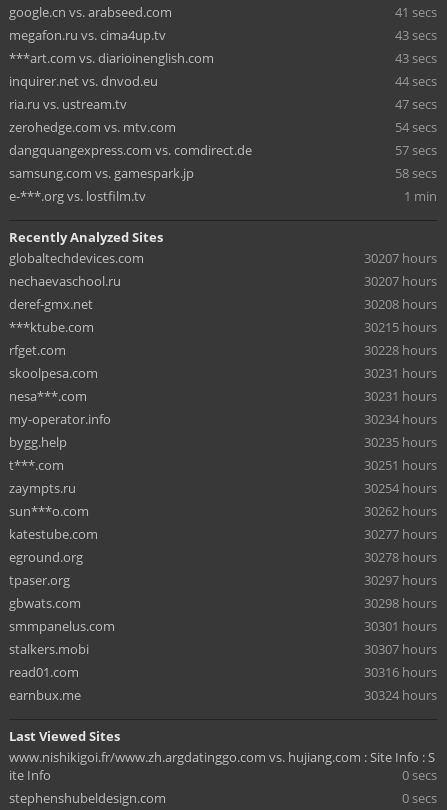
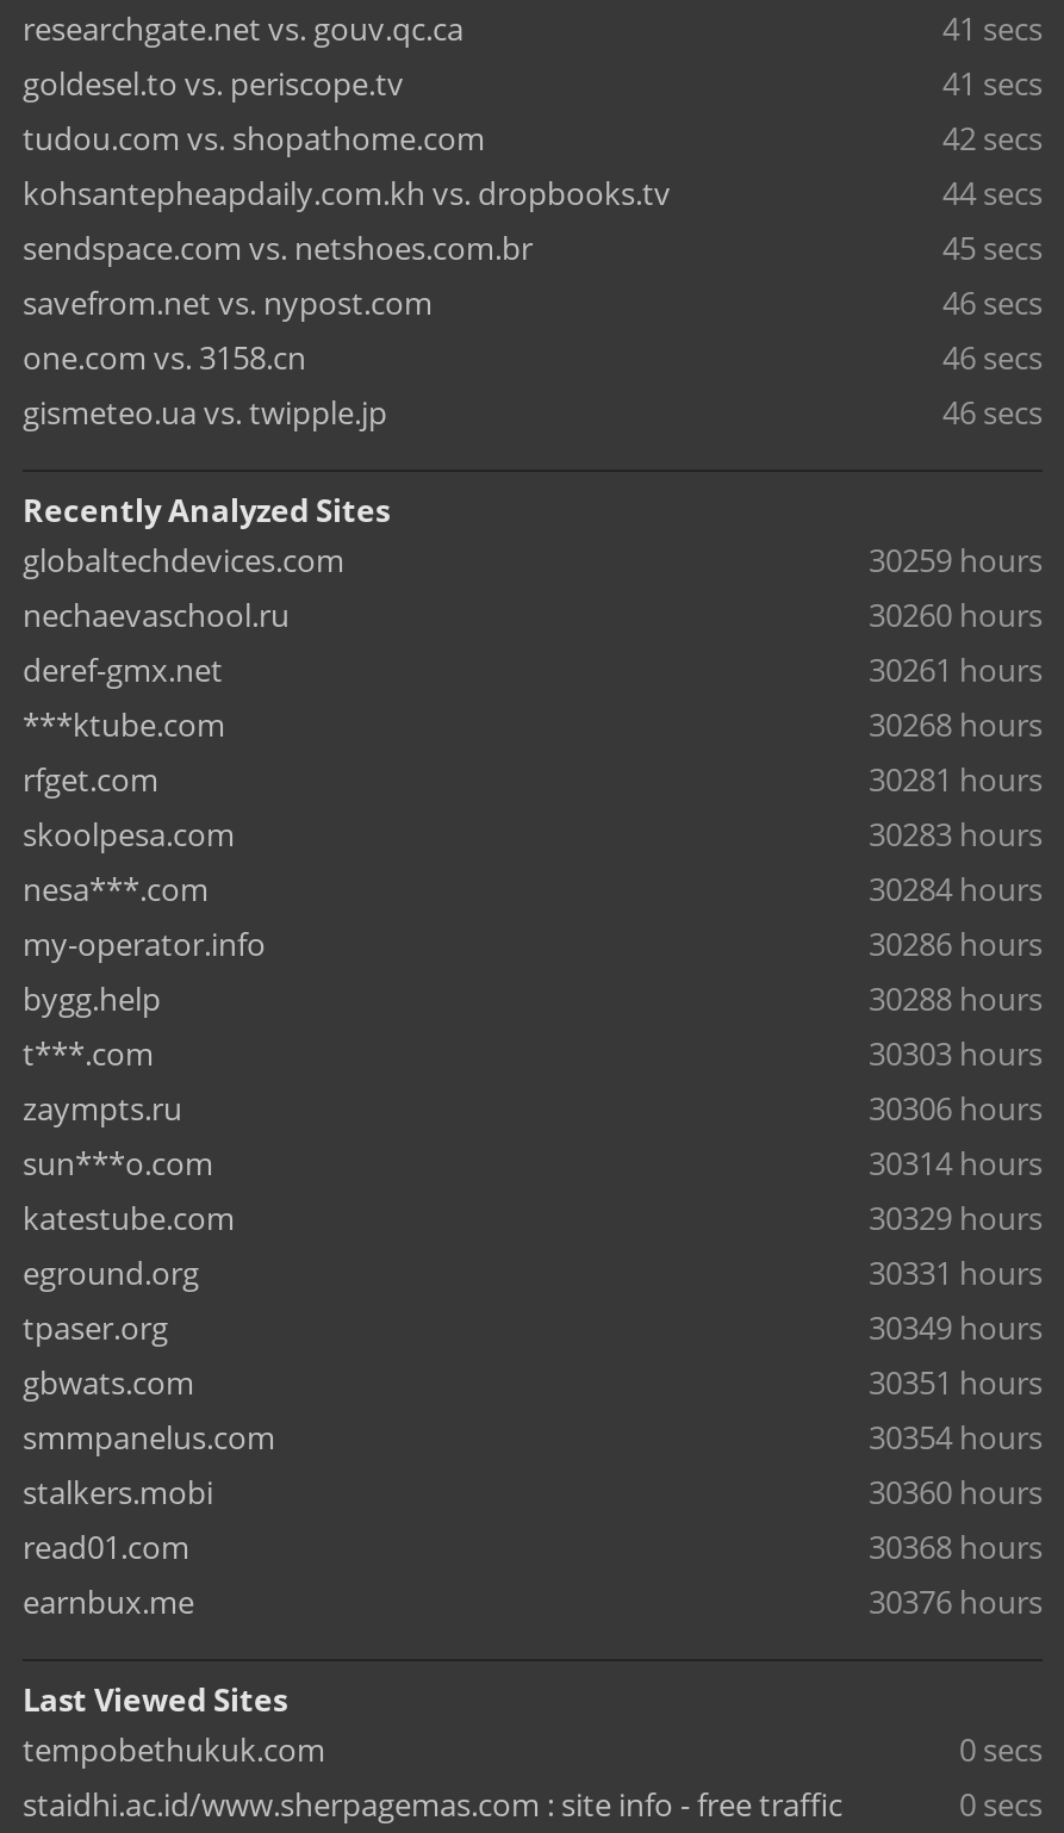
- google.cn vs. arabseed.com
+ researchgate.net vs. gouv.qc.ca

- megafon.ru vs. cima4up.tv
+ goldesel.to vs. periscope.tv

- 43 secs
+ 41 secs

- ***art.com vs. diarioinenglish.com
+ tudou.com vs. shopathome.com

- 43 secs
+ 42 secs

- inquirer.net vs. dnvod.eu
+ kohsantepheapdaily.com.kh vs. dropbooks.tv

- ria.ru vs. ustream.tv
- 47 secs
- zerohedge.com vs. mtv.com
- 54 secs
- dangquangexpress.com vs. comdirect.de
- 57 secs
- samsung.com vs. gamespark.jp
- 58 secs
- e-***.org vs. lostfilm.tv
- 1 min
+ sendspace.com vs. netshoes.com.br
+ 45 secs
+ savefrom.net vs. nypost.com
+ 46 secs
+ one.com vs. 3158.cn
+ 46 secs
+ gismeteo.ua vs. twipple.jp
+ 46 secs

- 30207 hours
+ 30259 hours

- 30207 hours
+ 30260 hours

- 30208 hours
+ 30261 hours

- 30215 hours
+ 30268 hours

- 30228 hours
+ 30281 hours

- 30231 hours
+ 30283 hours

- 30231 hours
+ 30284 hours

- 30234 hours
+ 30286 hours

- 30235 hours
+ 30288 hours

- 30251 hours
+ 30303 hours

- 30254 hours
+ 30306 hours

- 30262 hours
+ 30314 hours

- 30277 hours
+ 30329 hours

- 30278 hours
+ 30331 hours

- 30297 hours
+ 30349 hours

- 30298 hours
+ 30351 hours

- 30301 hours
+ 30354 hours

- 30307 hours
+ 30360 hours

- 30316 hours
+ 30368 hours

- 30324 hours
+ 30376 hours

- www.nishikigoi.fr/www.zh.argdatinggo.com vs. hujiang.com : Site Info : S
- ite Info
+ tempobethukuk.com

- stephenshubeldesign.com
+ staidhi.ac.id/www.sherpagemas.com : site info - free traffic
